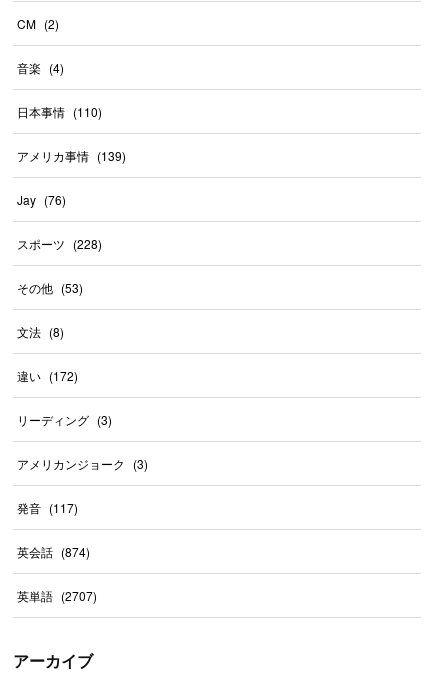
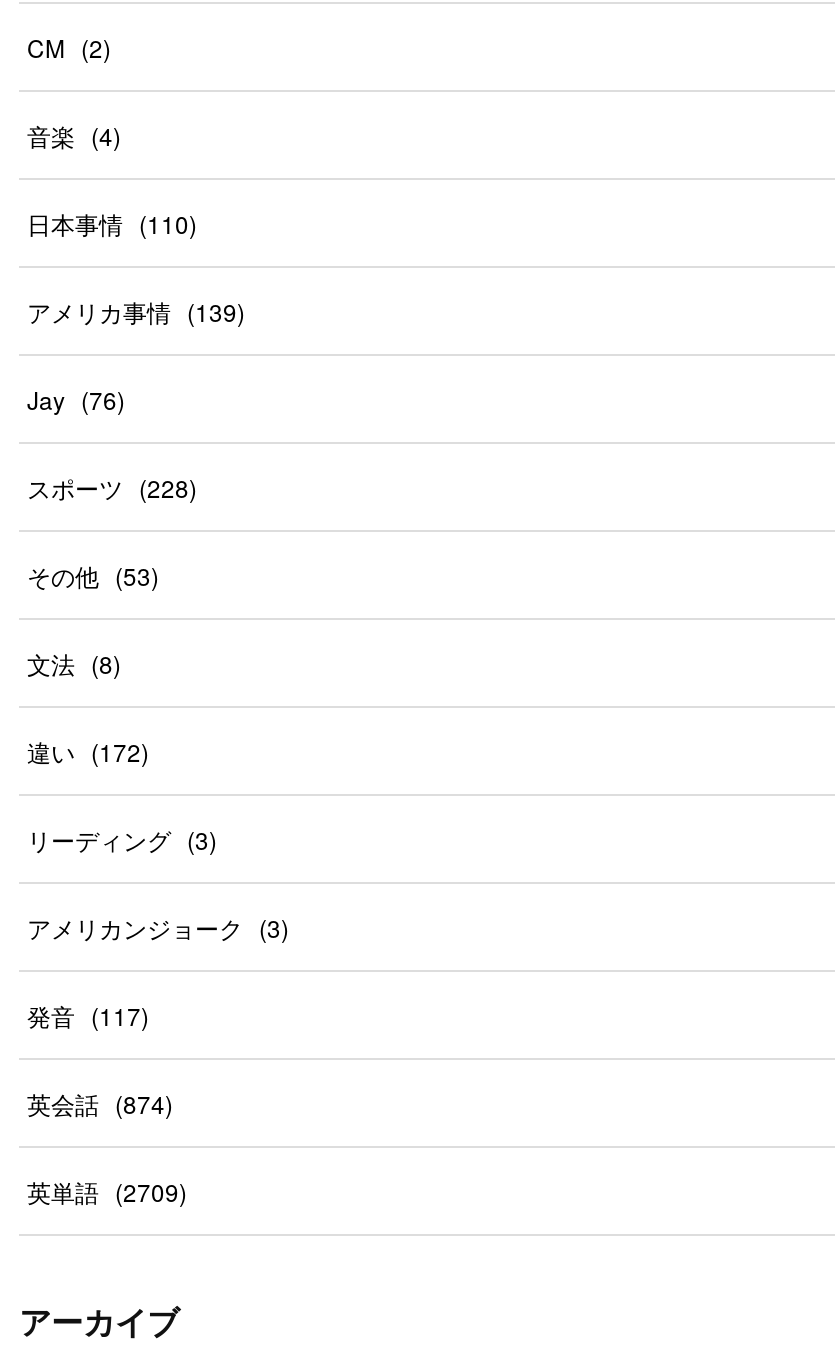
- 英単語 (2707)
+ 英単語 (2709)
